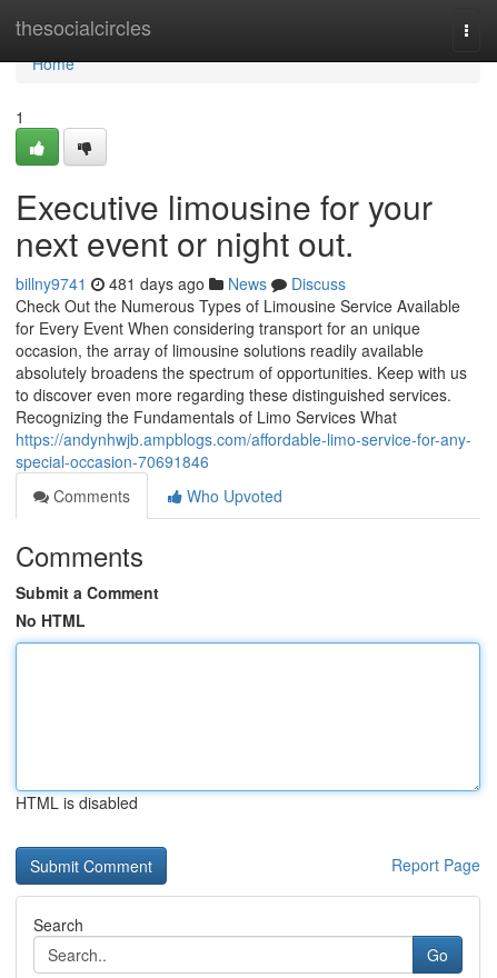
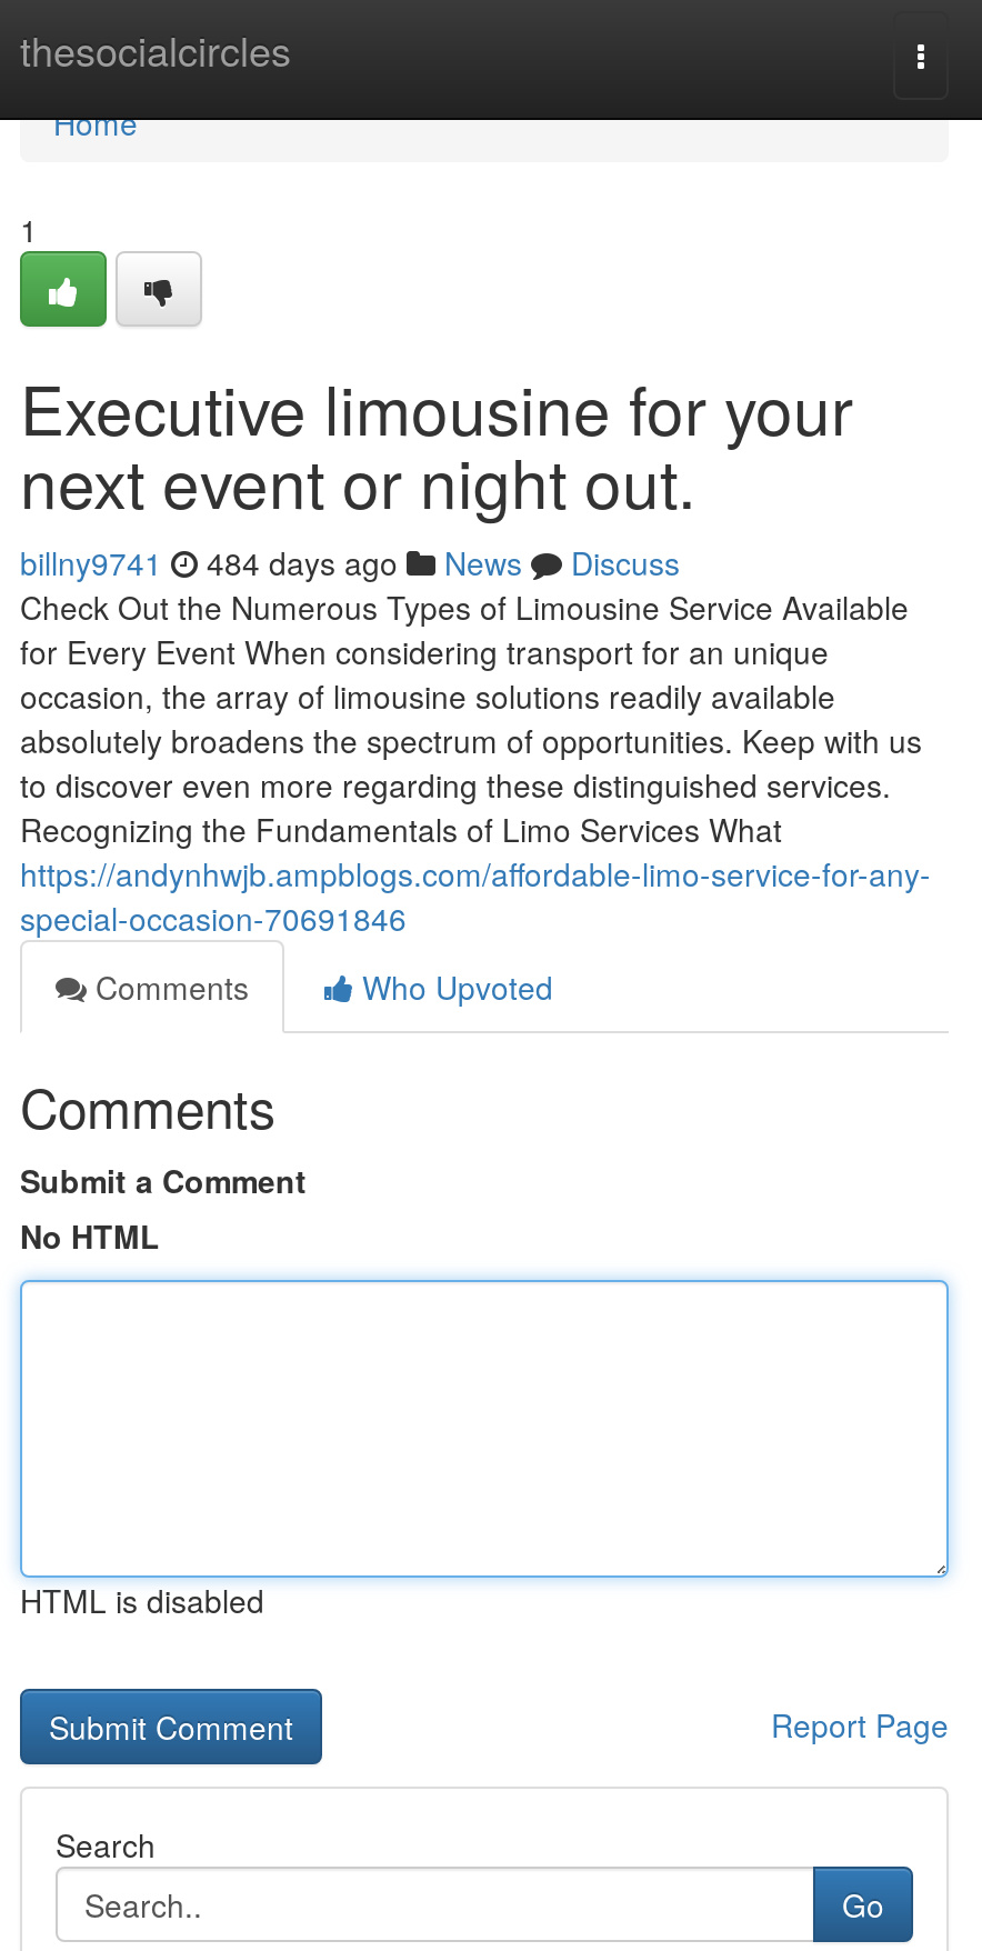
- billny9741 481 days ago News Discuss
+ billny9741 484 days ago News Discuss
